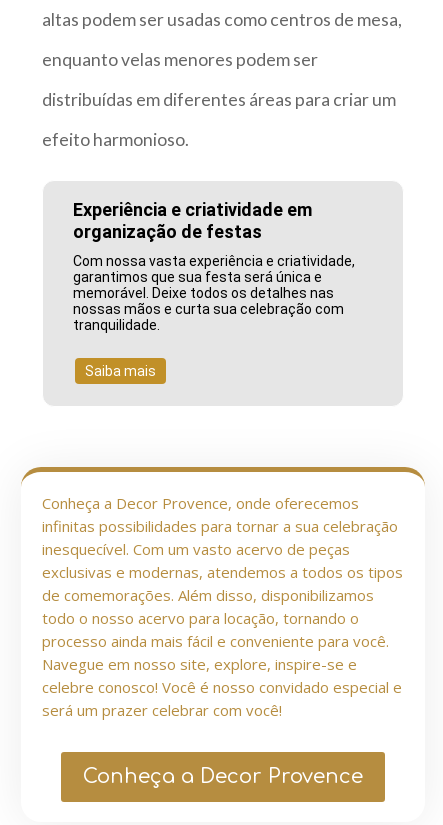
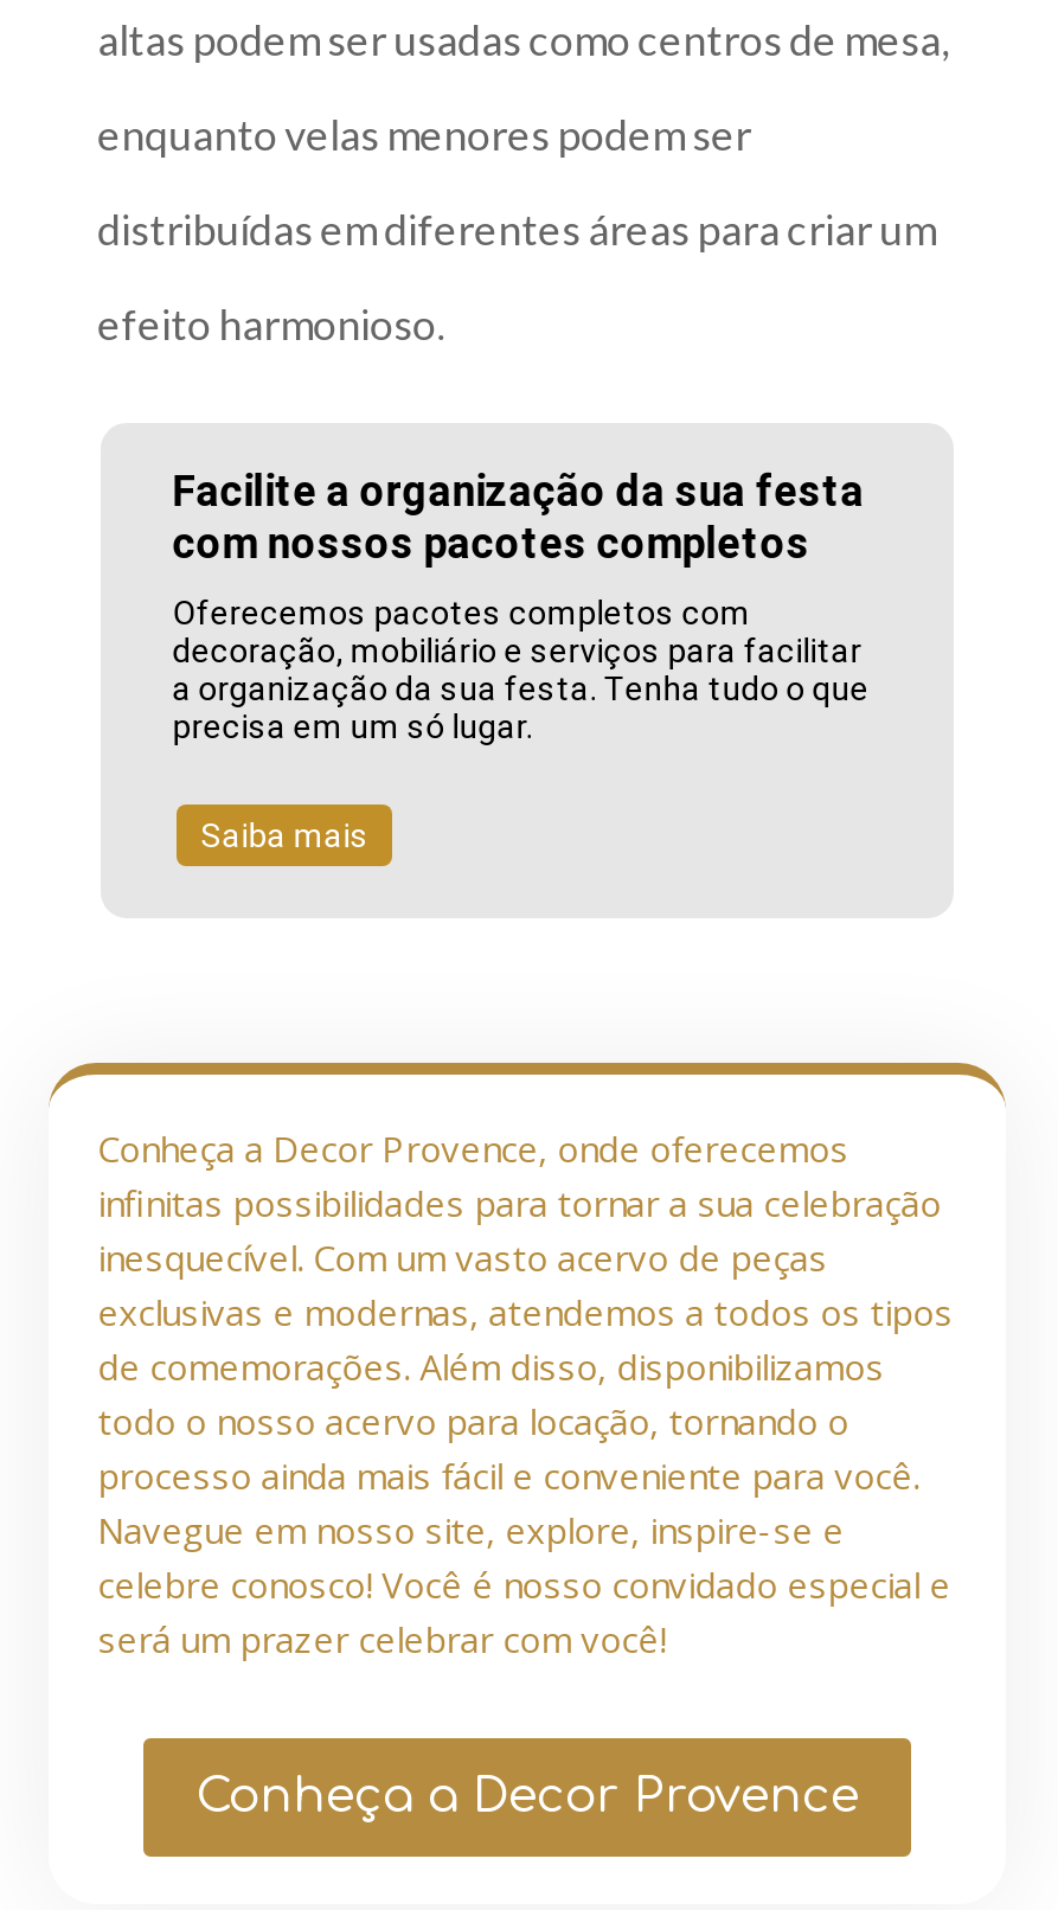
- Experiência e criatividade em
- organização de festas
+ Facilite a organização da sua festa
+ com nossos pacotes completos

- Com nossa vasta experiência e criatividade,
- garantimos que sua festa será única e
- memorável. Deixe todos os detalhes nas
- nossas mãos e curta sua celebração com
- tranquilidade.
+ Oferecemos pacotes completos com
+ decoração, mobiliário e serviços para facilitar
+ a organização da sua festa. Tenha tudo o que
+ precisa em um só lugar.
